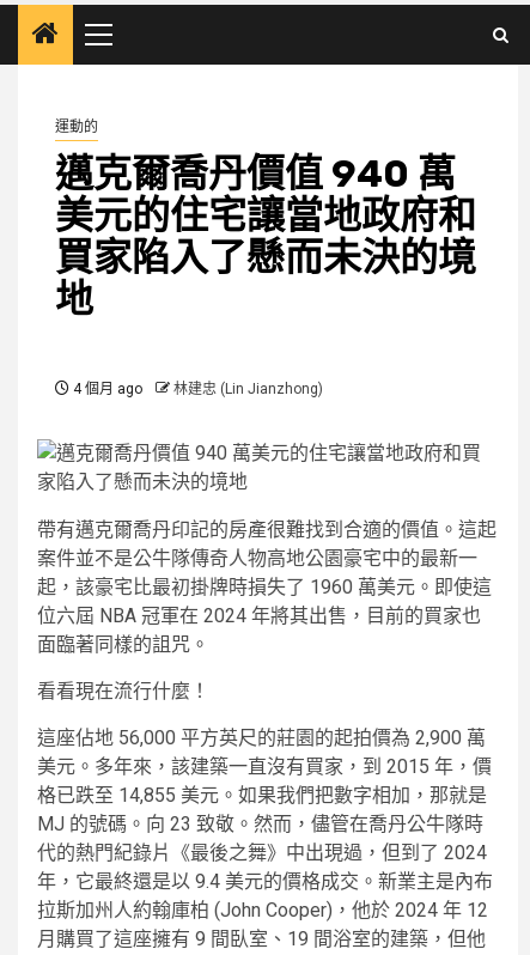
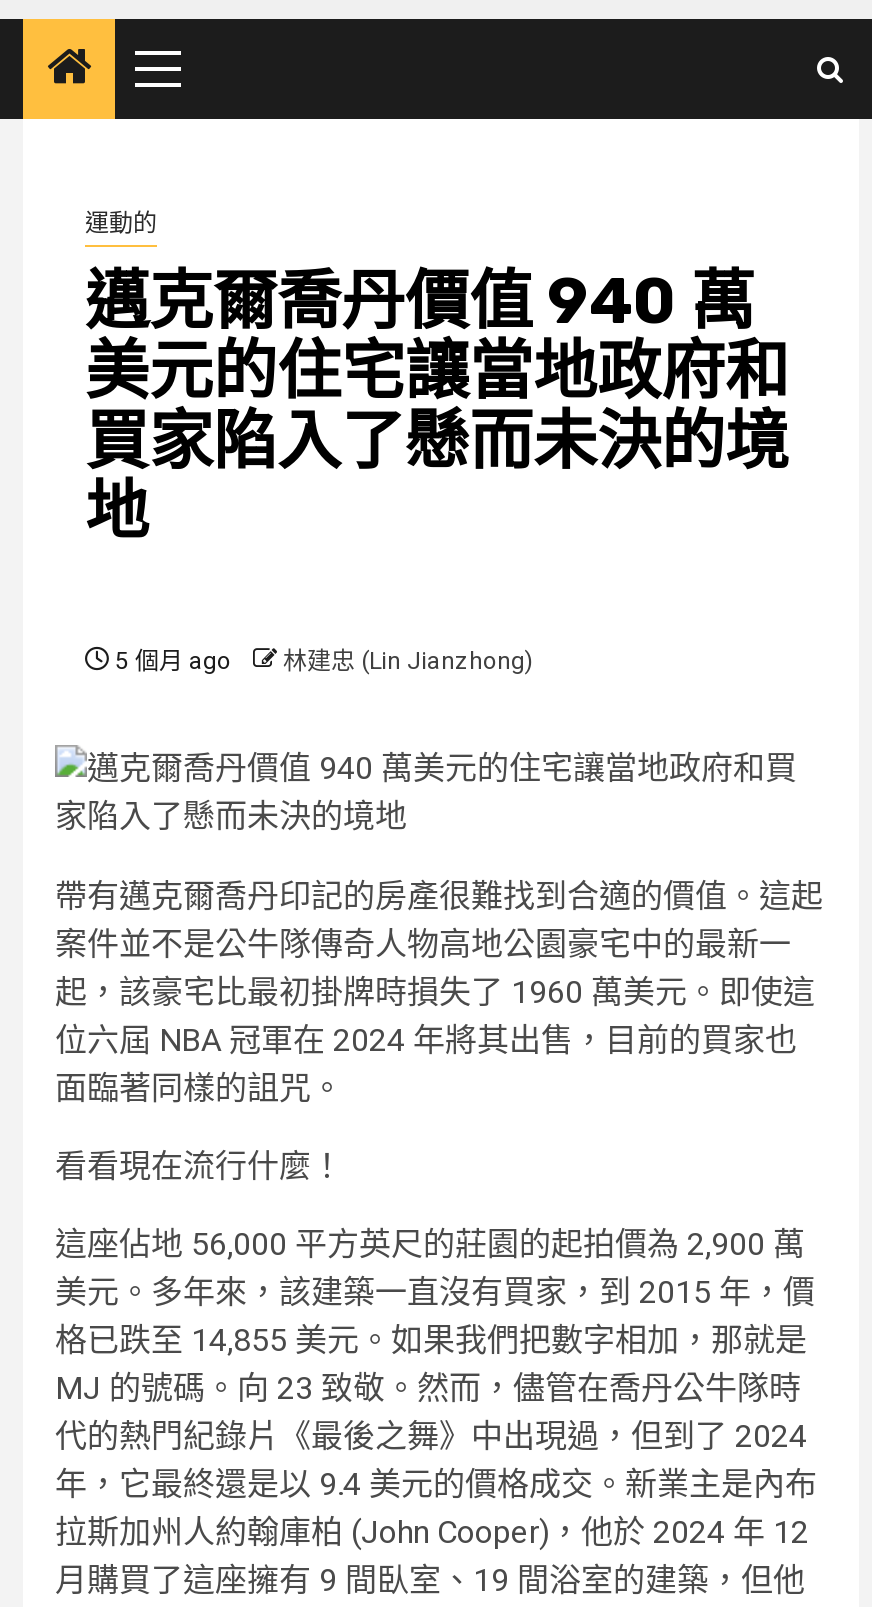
- 4 個月 ago 林建忠 (Lin Jianzhong)
+ 5 個月 ago 林建忠 (Lin Jianzhong)
